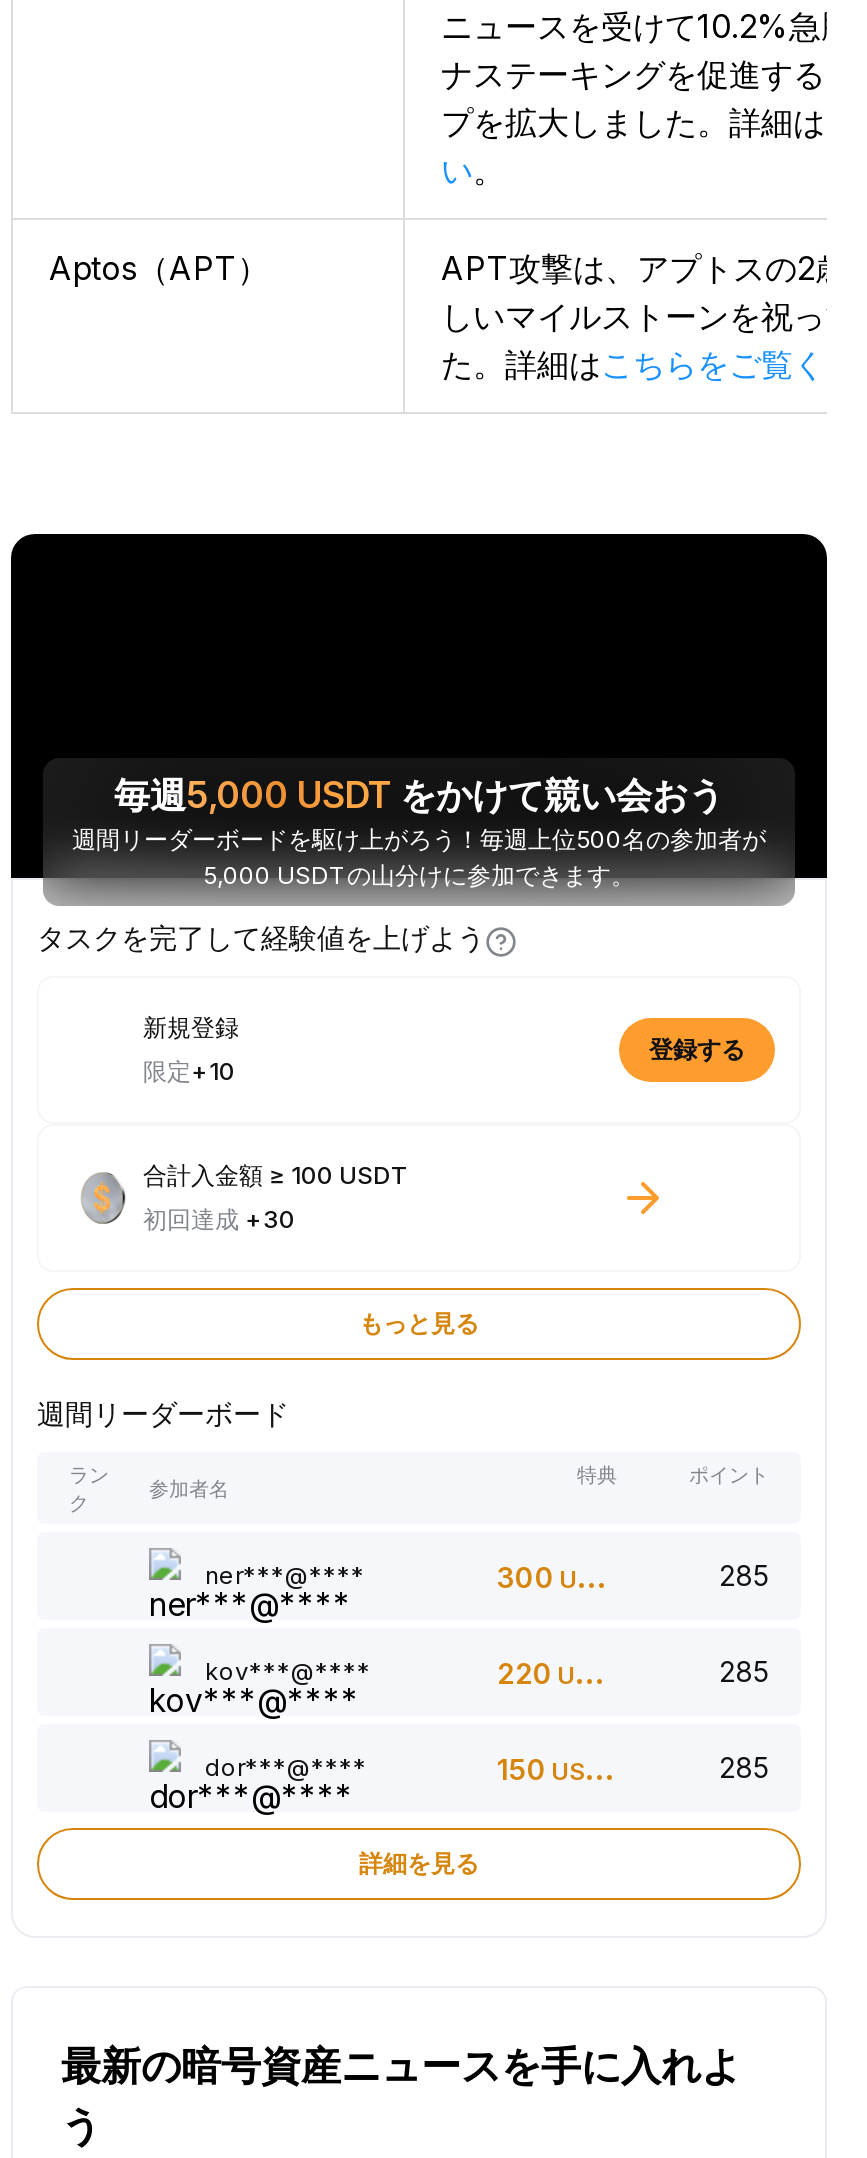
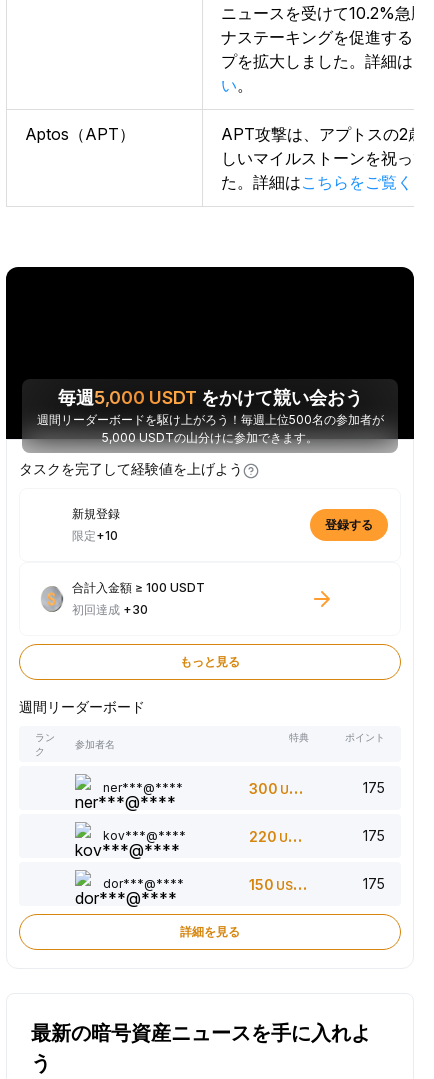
- 285
+ 175

- 285
+ 175

- 285
+ 175
